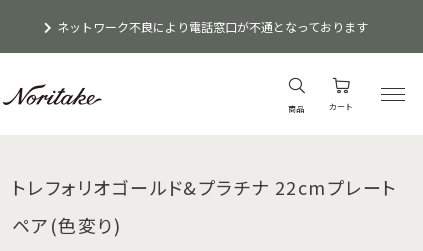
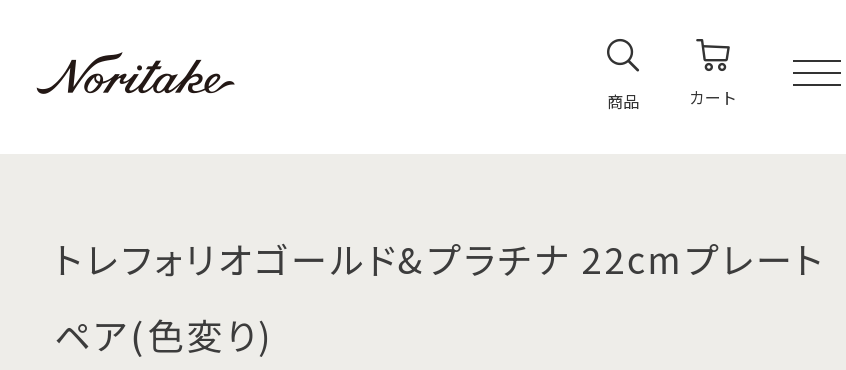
- ネットワーク不良により電話窓口が不通となっております
